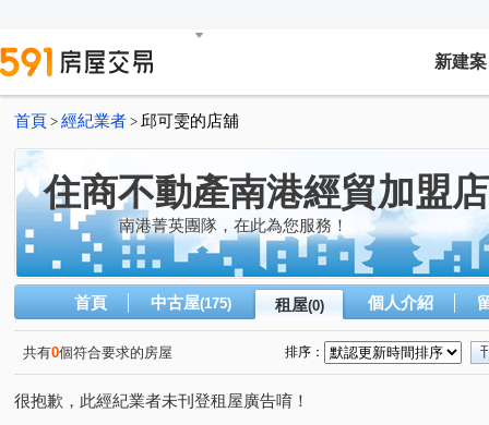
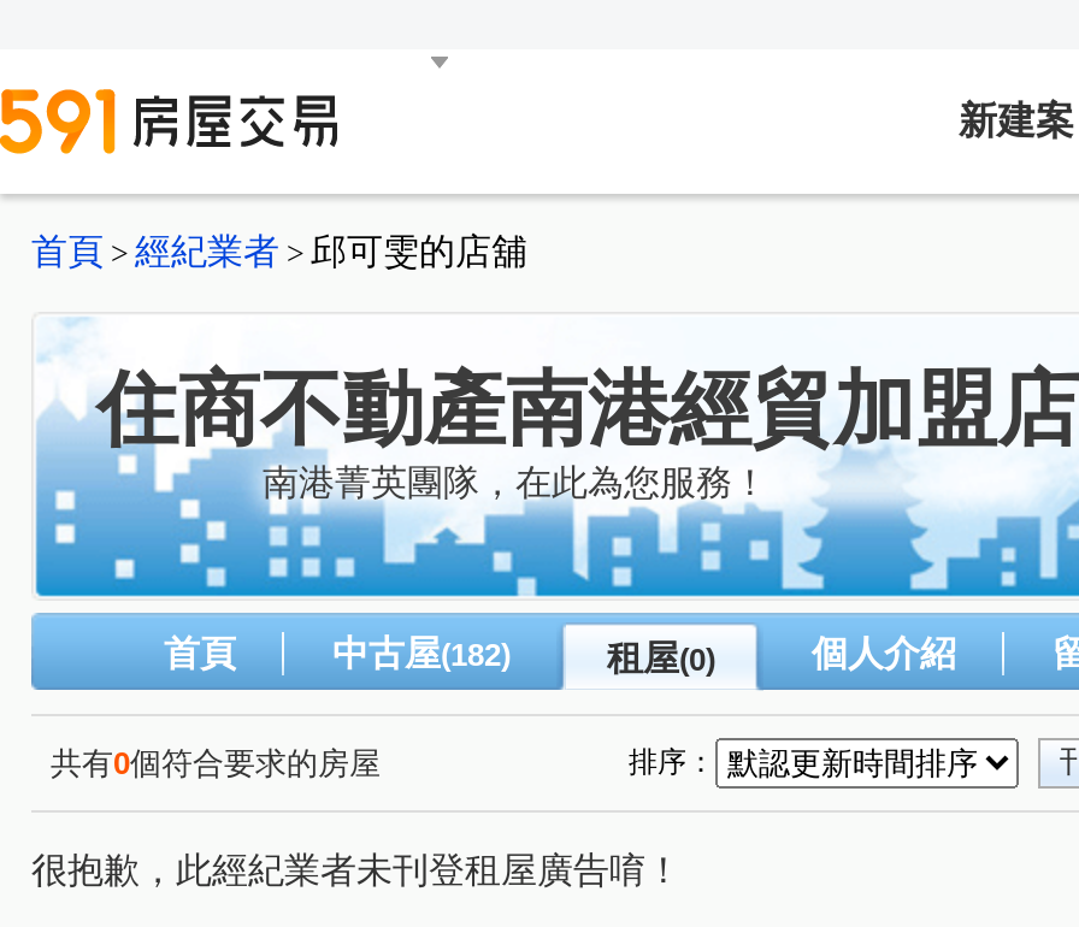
- 中古屋(175)
+ 中古屋(182)
